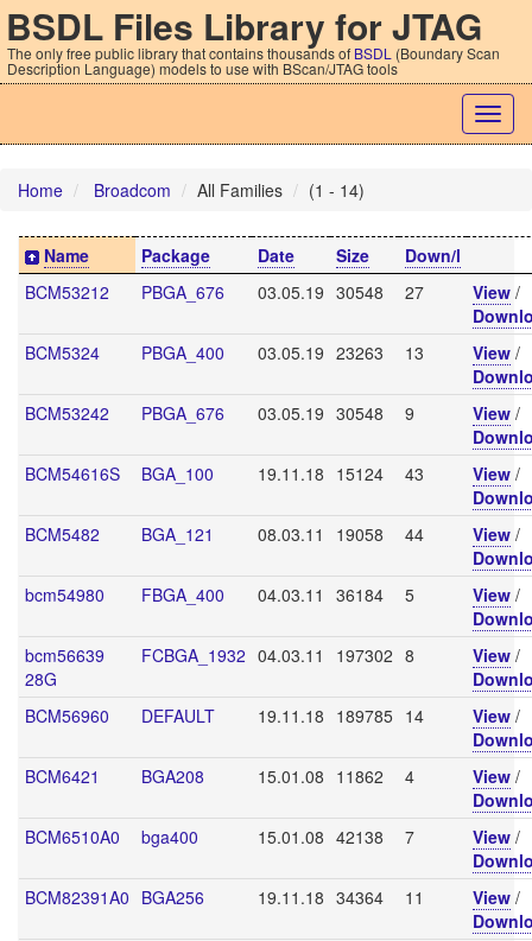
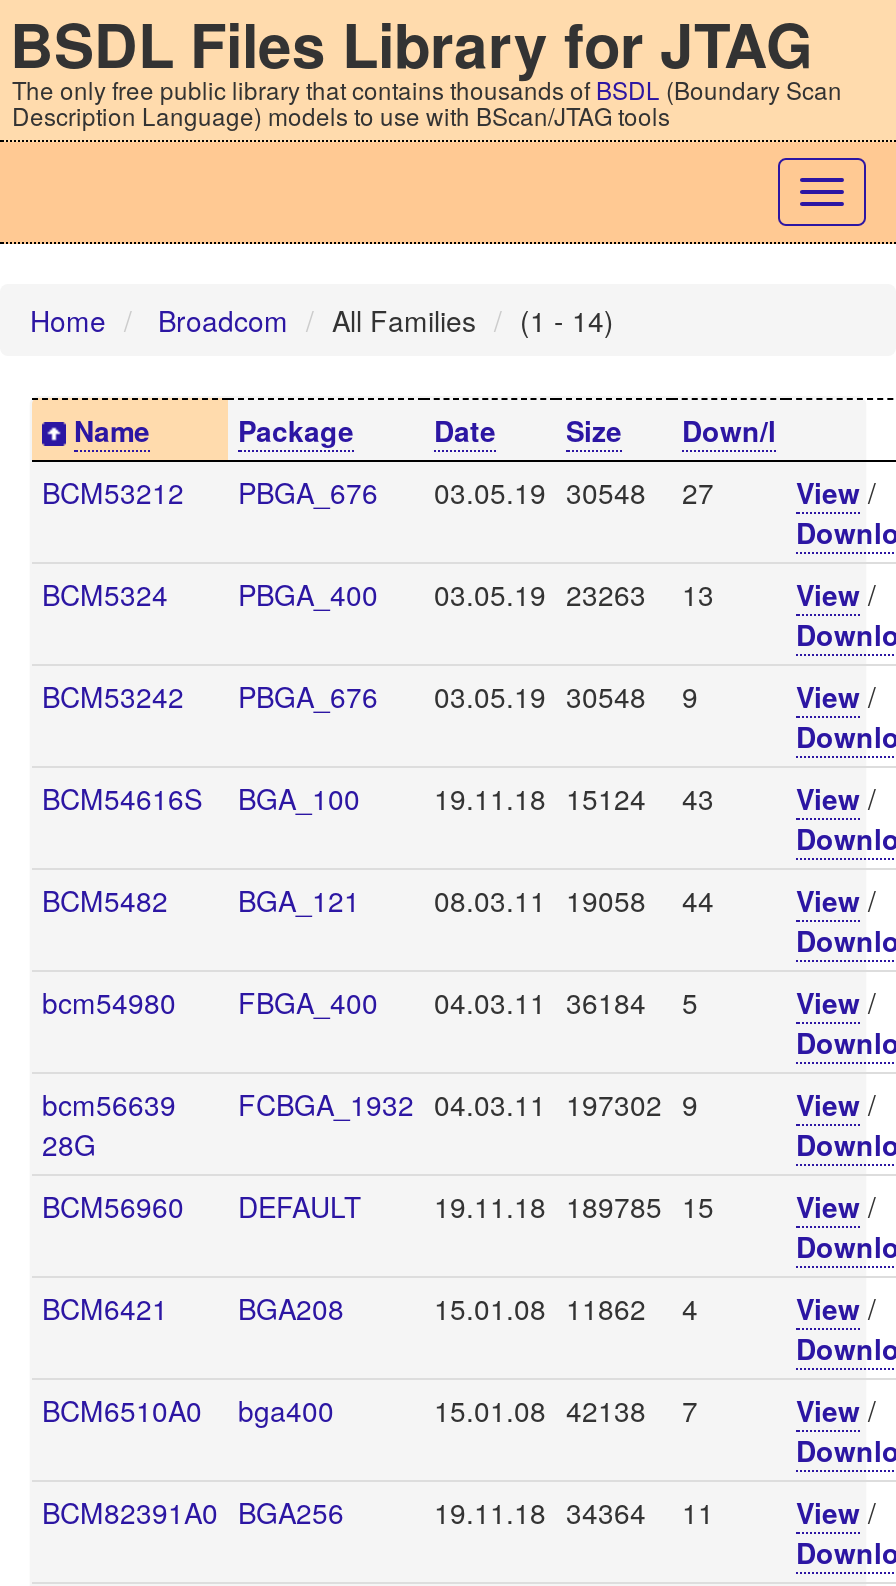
- bcm56639 FCBGA_1932 04.03.11 197302 8
+ bcm56639 FCBGA_1932 04.03.11 197302 9

- BCM56960 DEFAULT 19.11.18 189785 14
+ BCM56960 DEFAULT 19.11.18 189785 15
